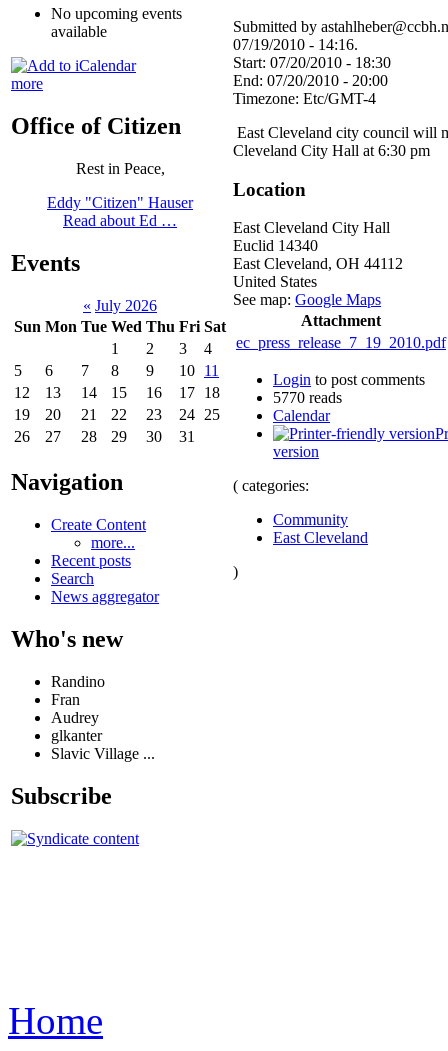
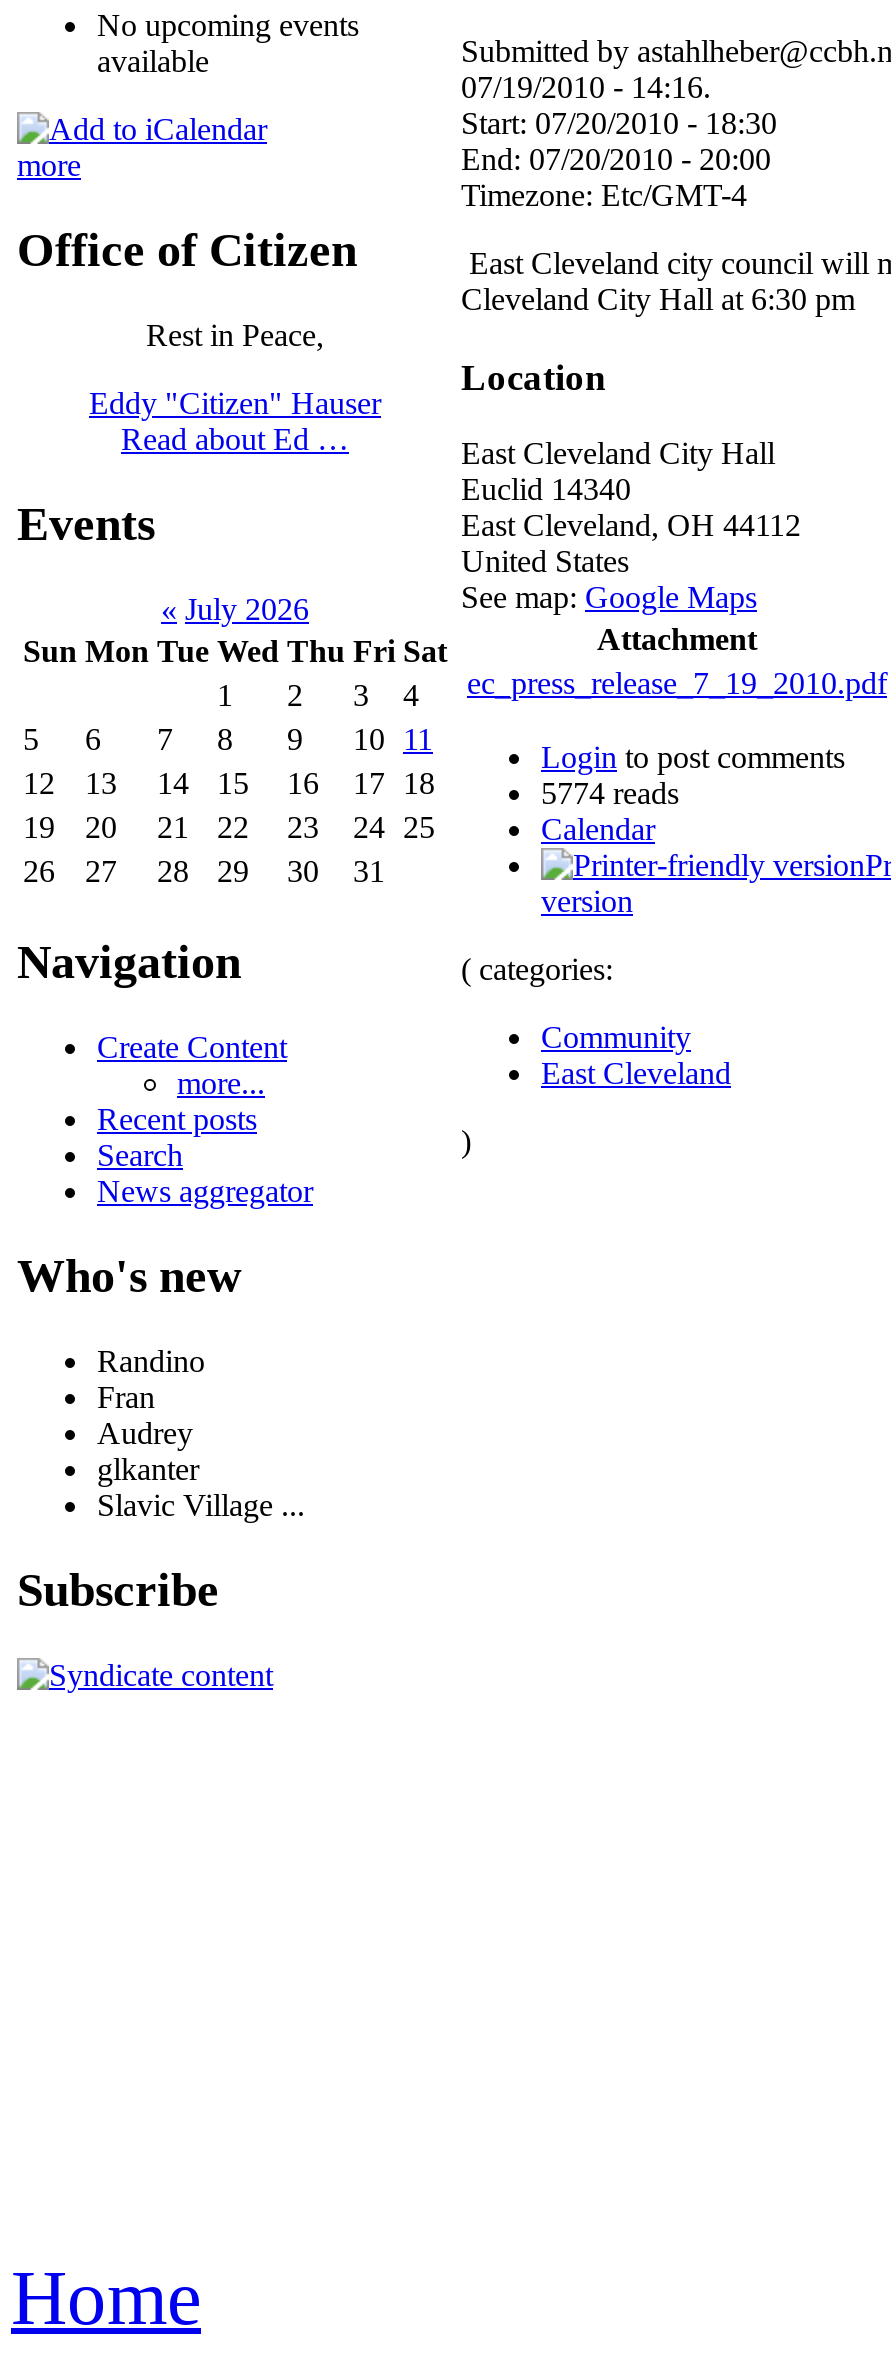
- 5770 reads
+ 5774 reads
